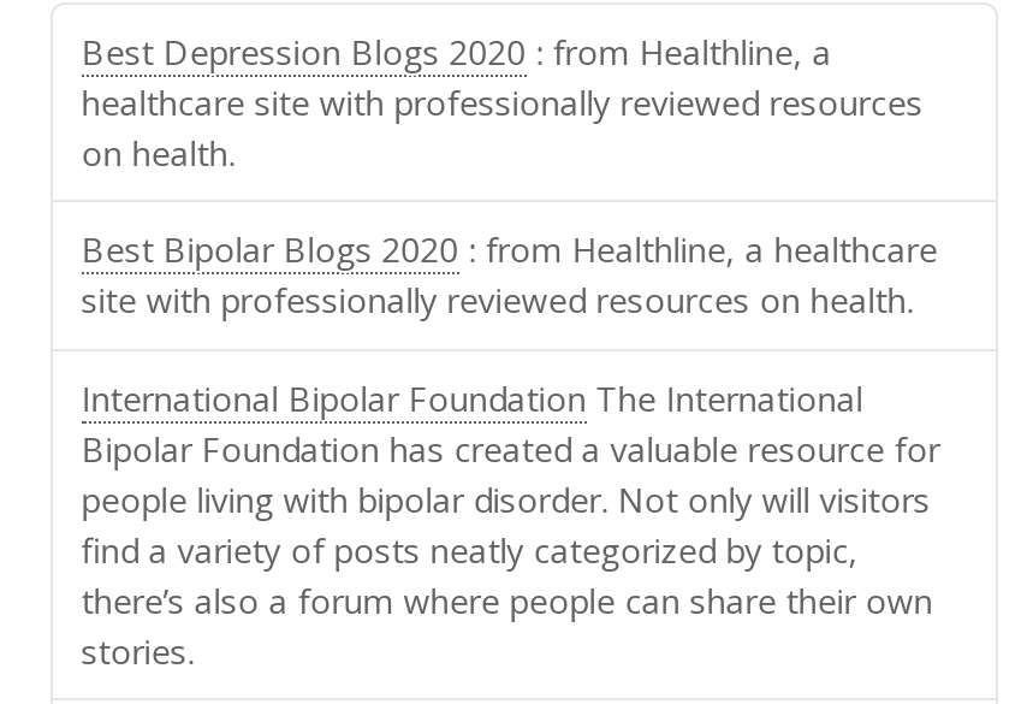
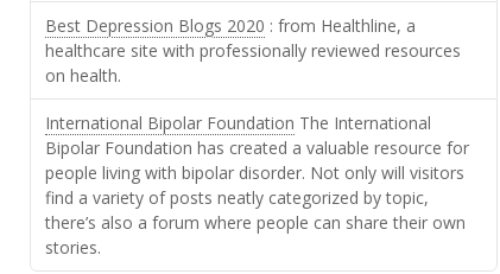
- Best Bipolar Blogs 2020: from Healthline, a healthcare
- site with professionally reviewed resources on health.
